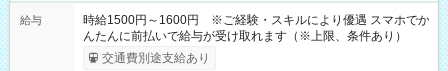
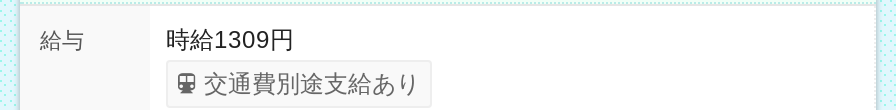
- 時給1500円～1600円 ※ご経験・スキルにより優遇 スマホでか
- んたんに前払いで給与が受け取れます（※上限、条件あり）
+ 時給1309円
